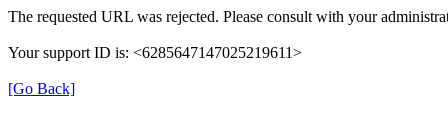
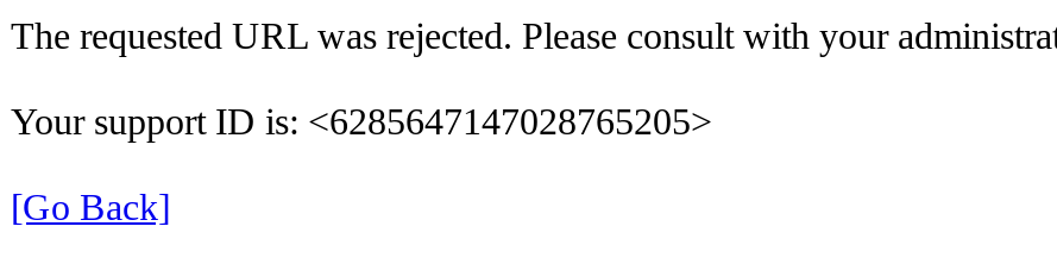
- Your support ID is: <6285647147025219611>
+ Your support ID is: <6285647147028765205>
